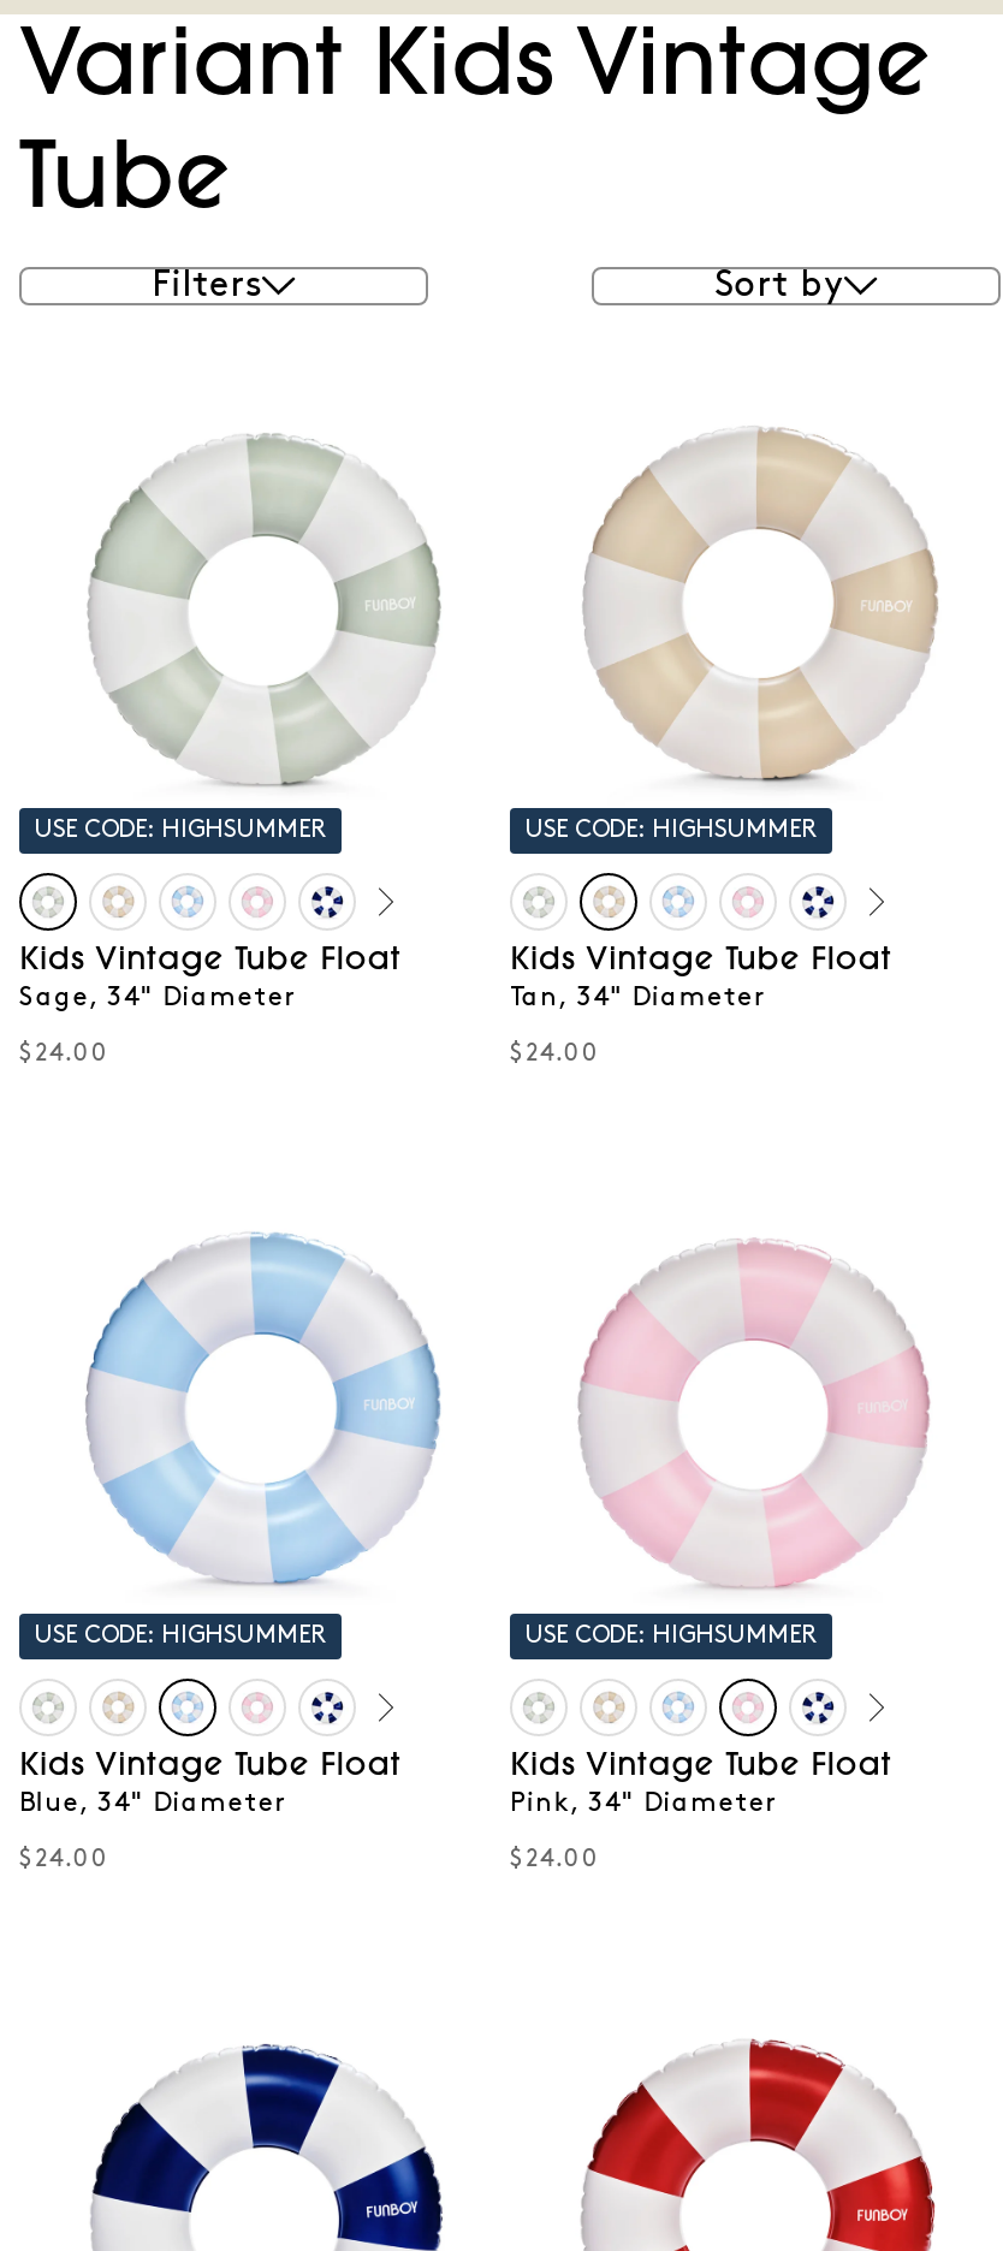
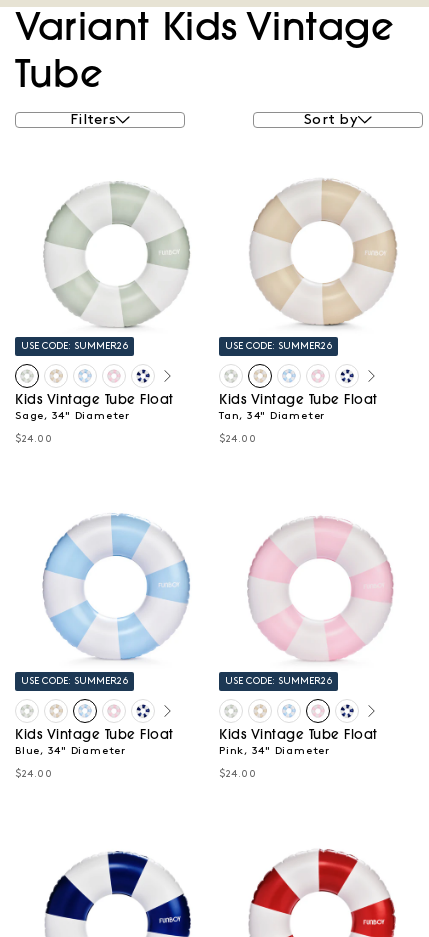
- USE CODE: HIGHSUMMER
+ USE CODE: SUMMER26

- USE CODE: HIGHSUMMER
+ USE CODE: SUMMER26

- USE CODE: HIGHSUMMER
+ USE CODE: SUMMER26

- USE CODE: HIGHSUMMER
+ USE CODE: SUMMER26
